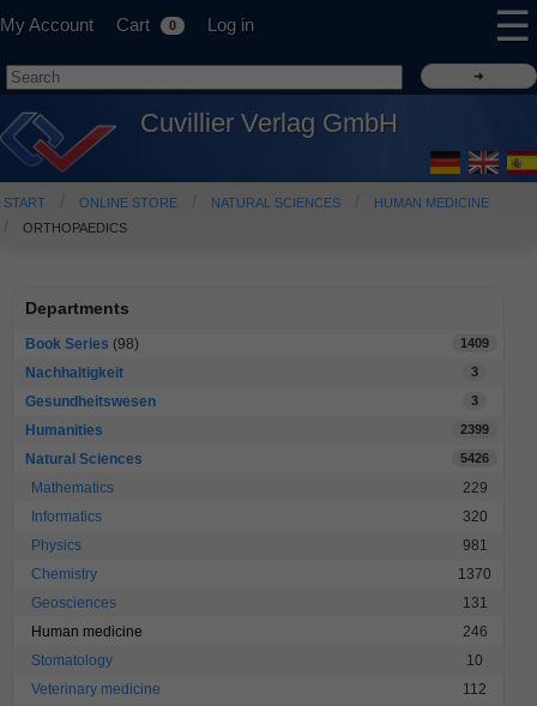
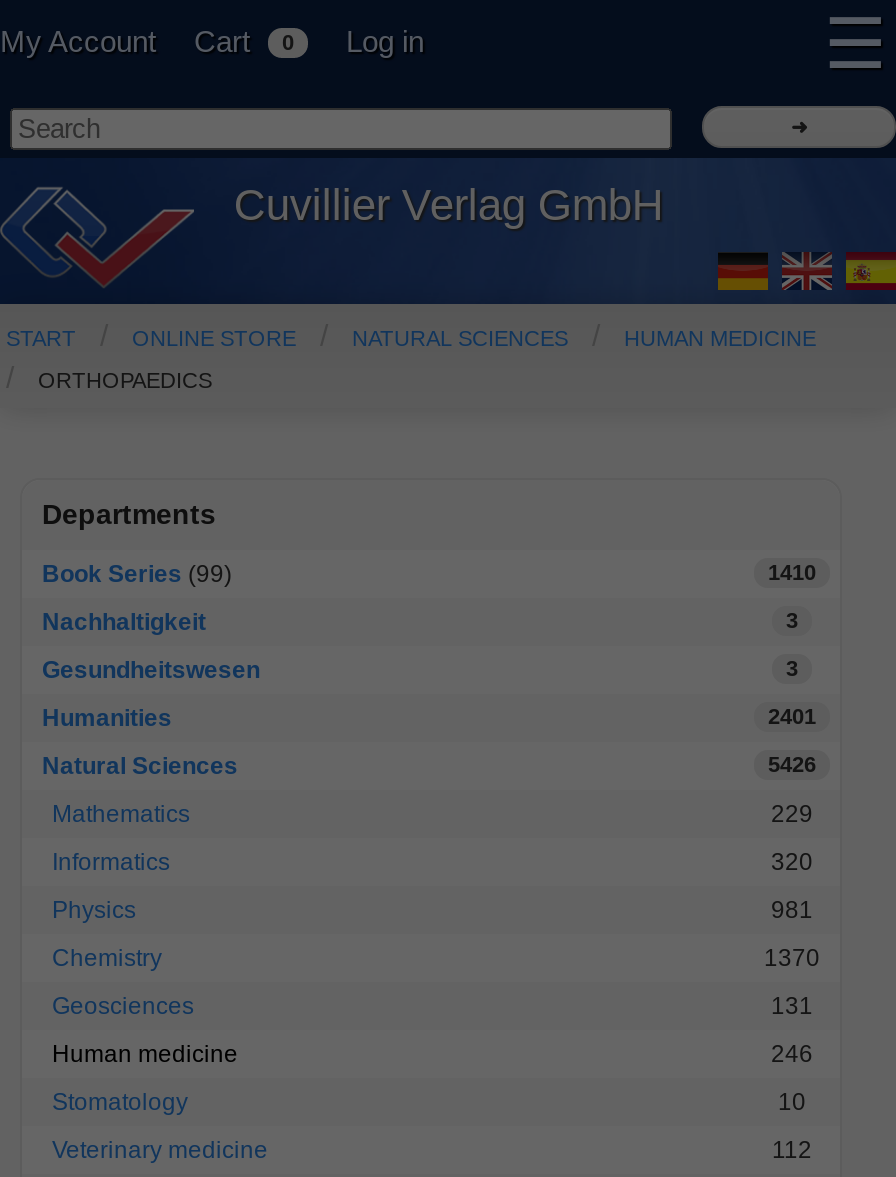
- Book Series (98)
+ Book Series (99)

- 1409
+ 1410

- 2399
+ 2401
